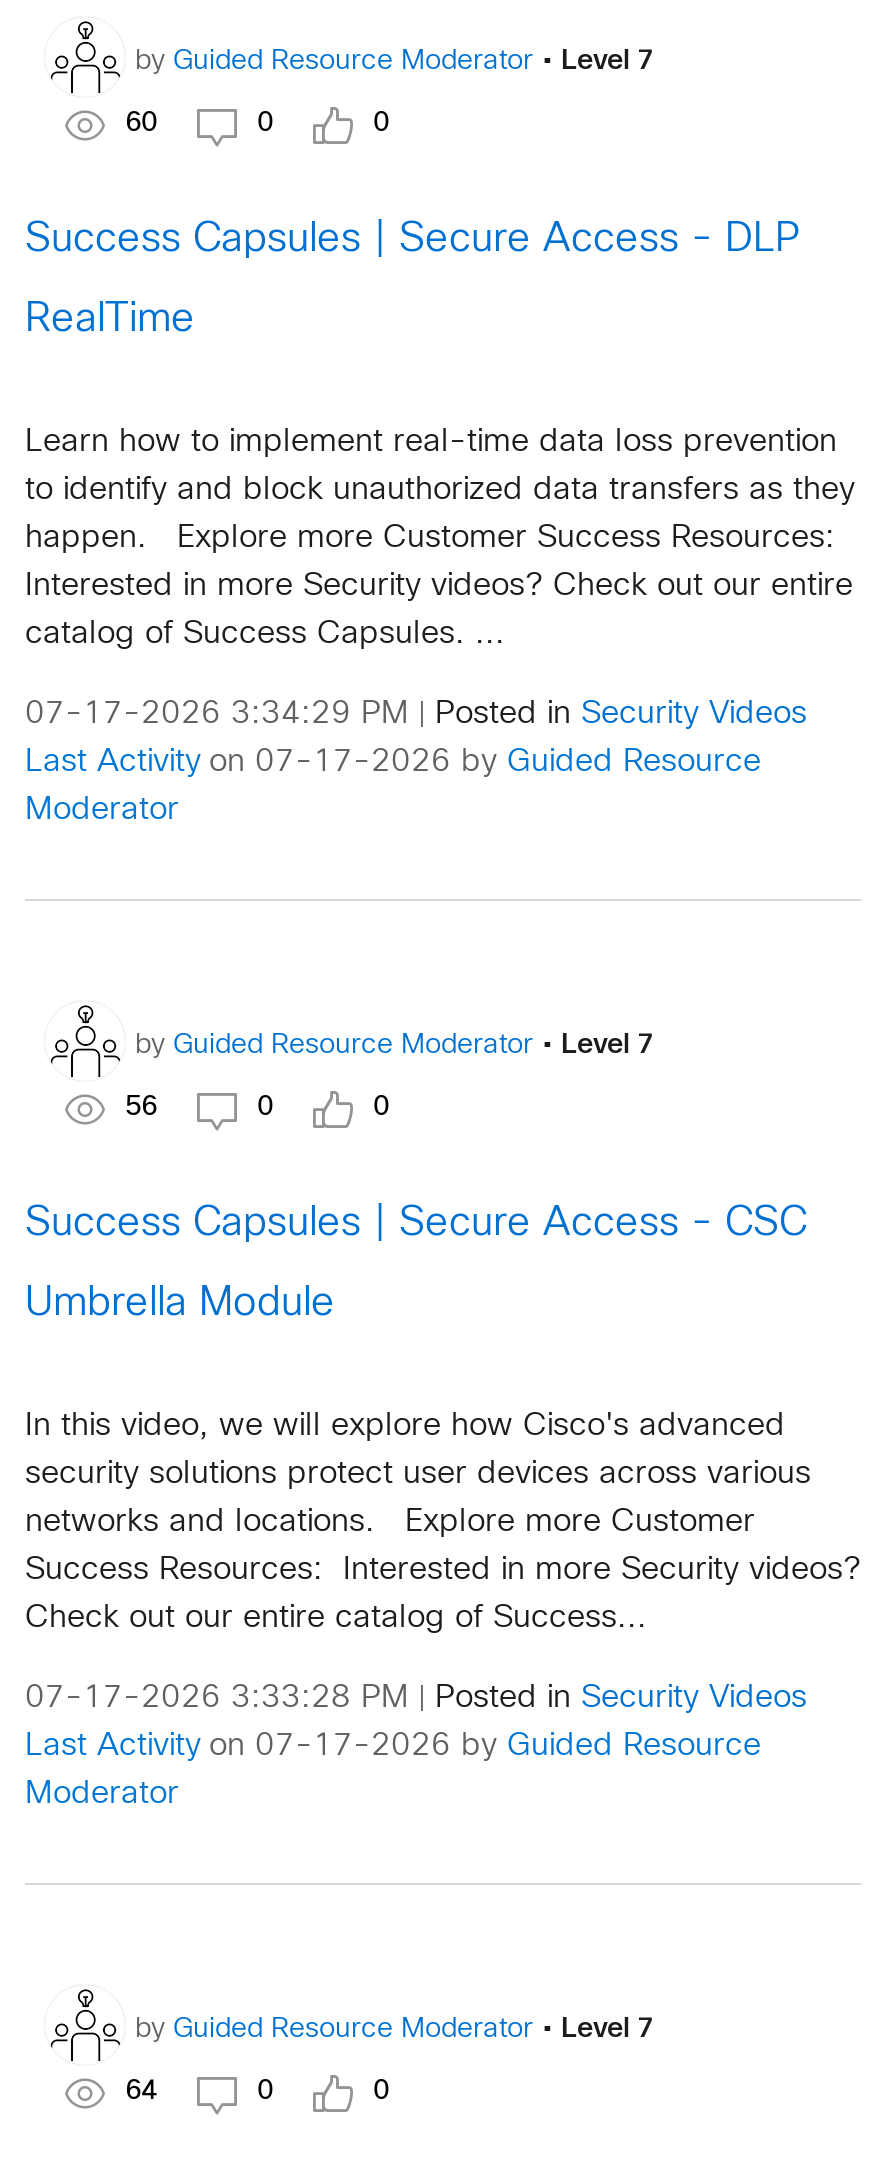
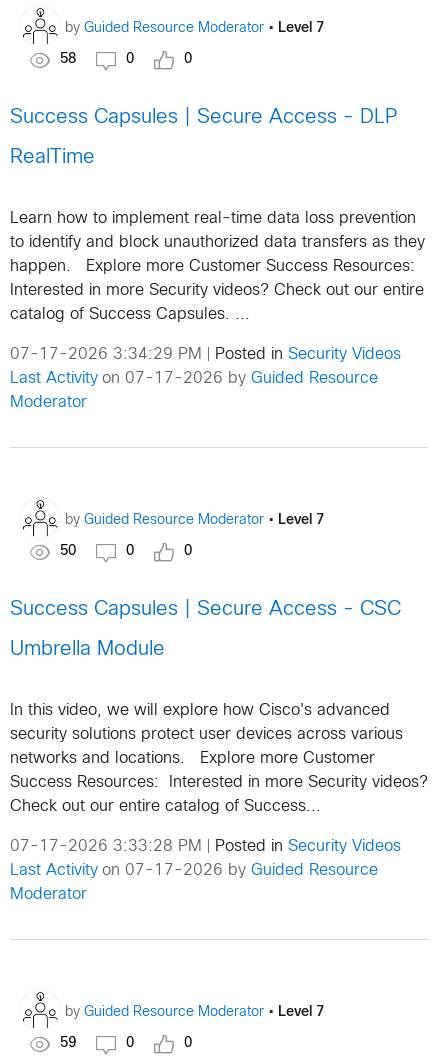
- 60
+ 58

- 56
+ 50

- 64
+ 59
